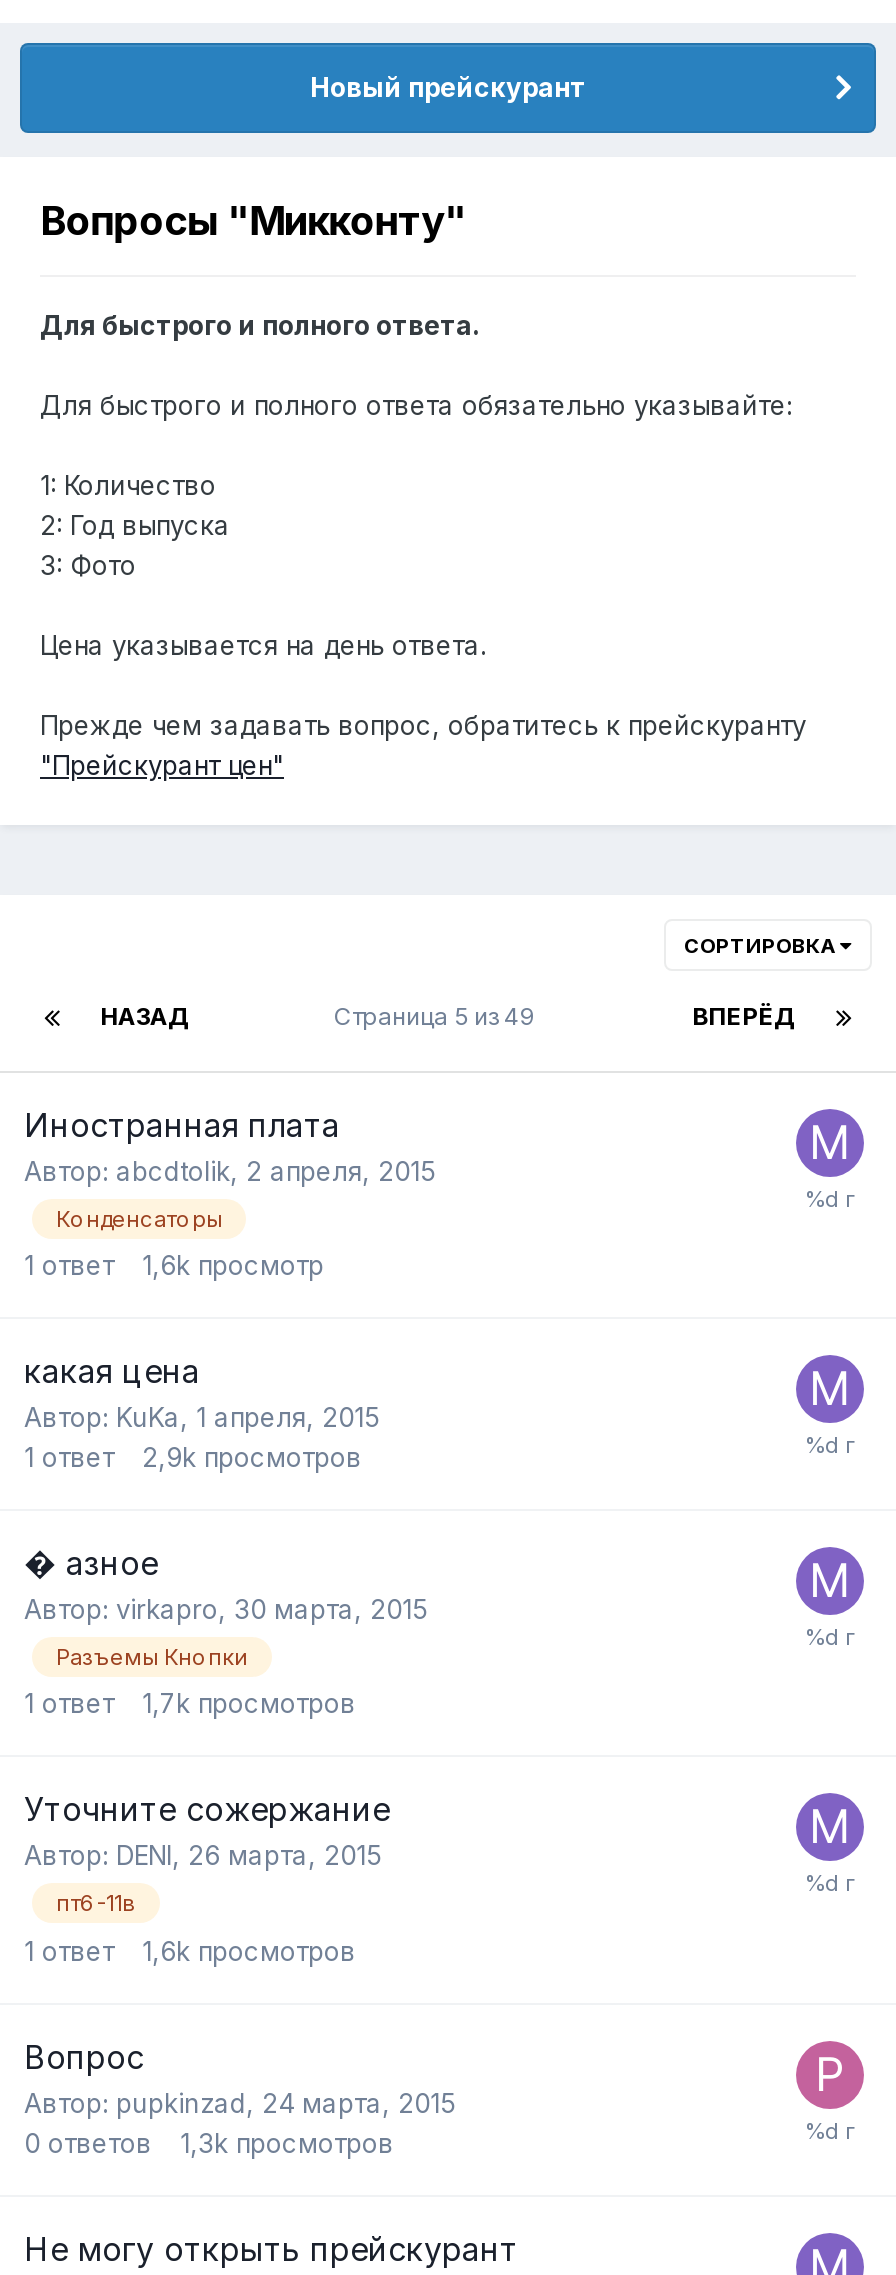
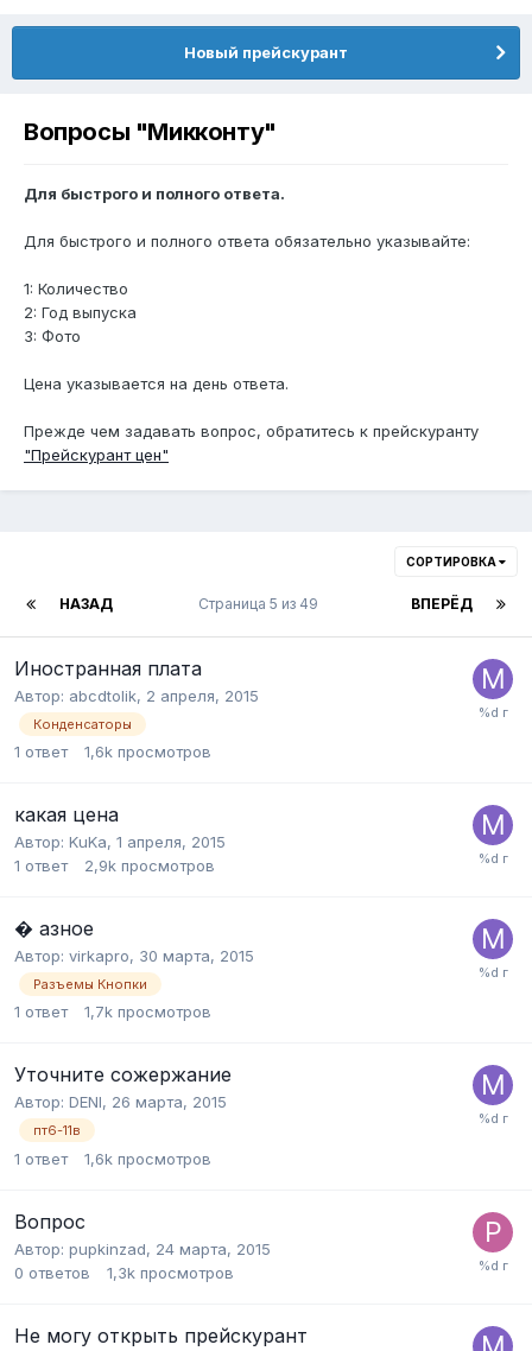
- 1 ответ 1,6k просмотр
+ 1 ответ 1,6k просмотров
